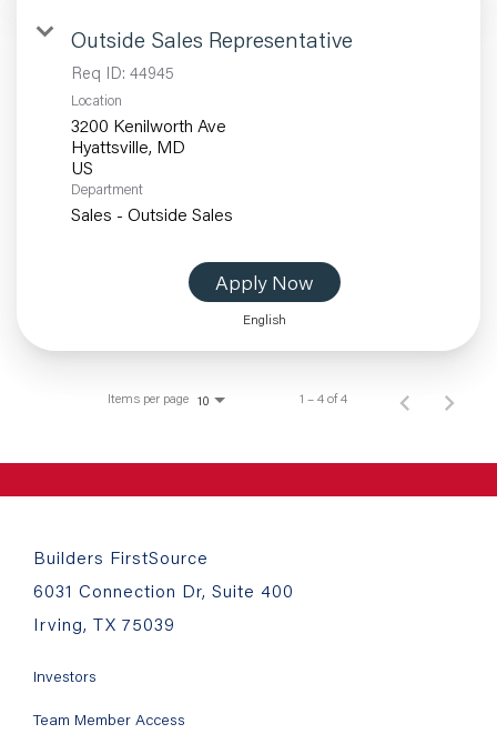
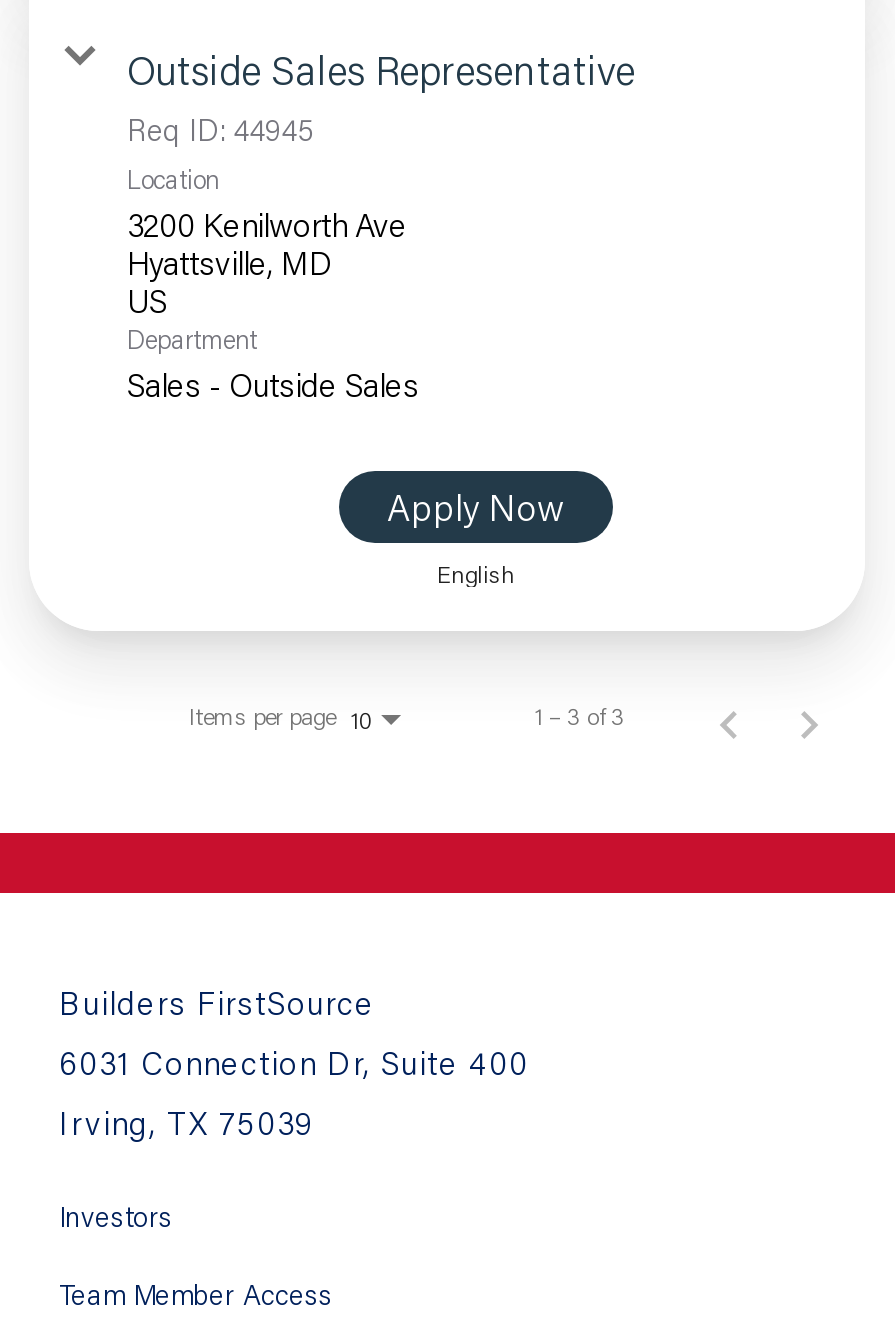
- 1 – 4 of 4
+ 1 – 3 of 3
